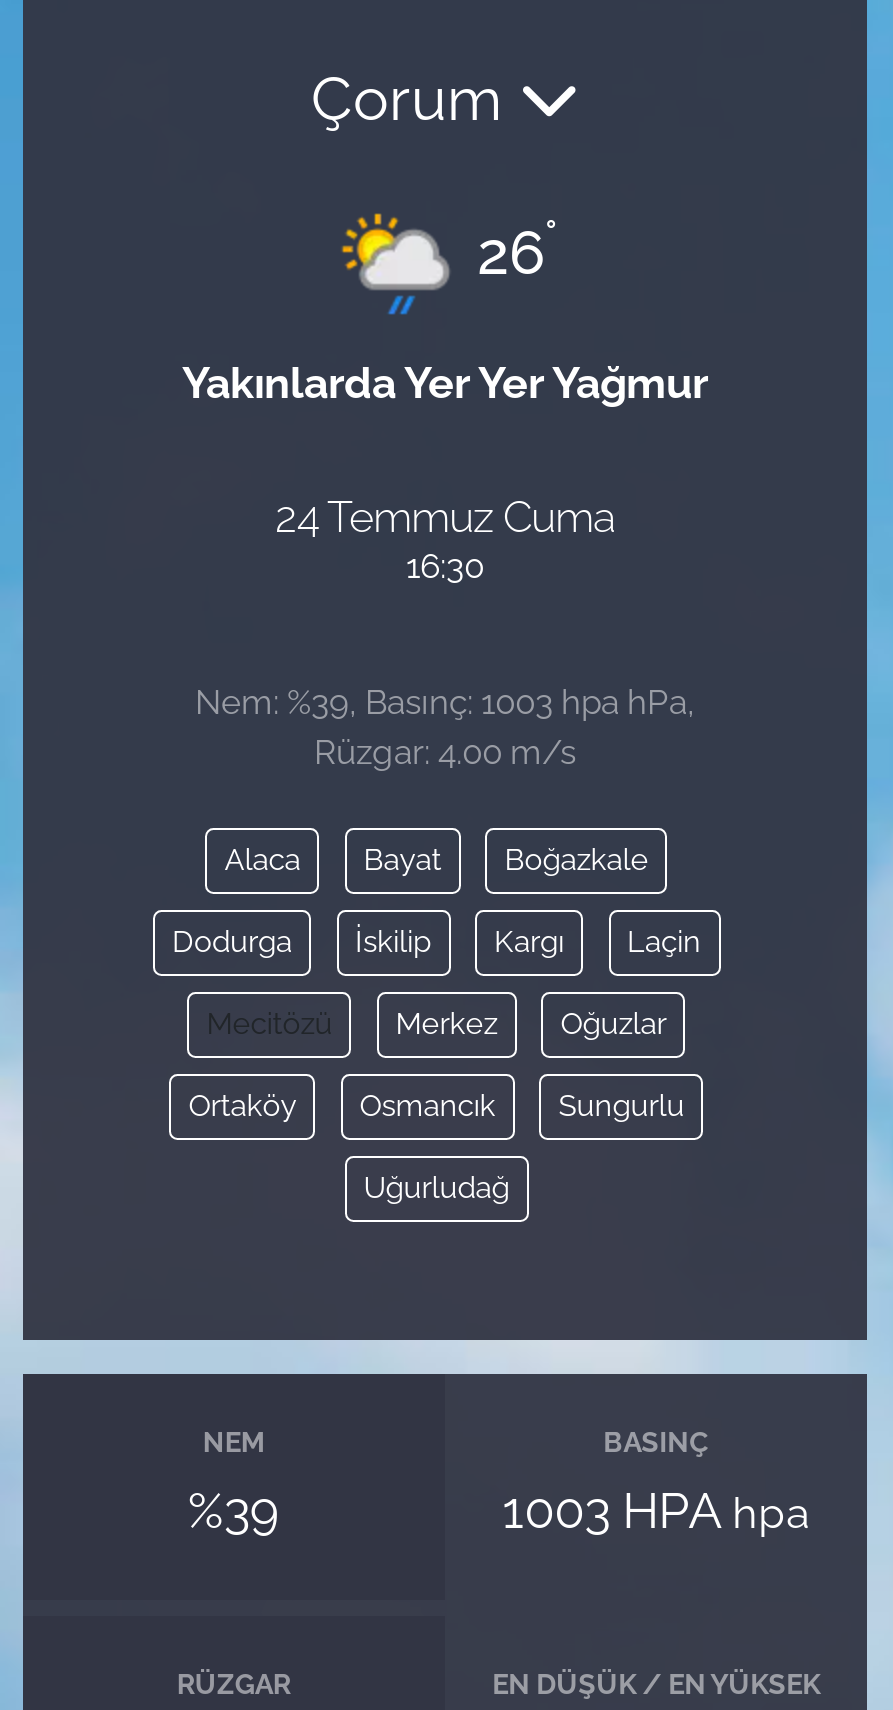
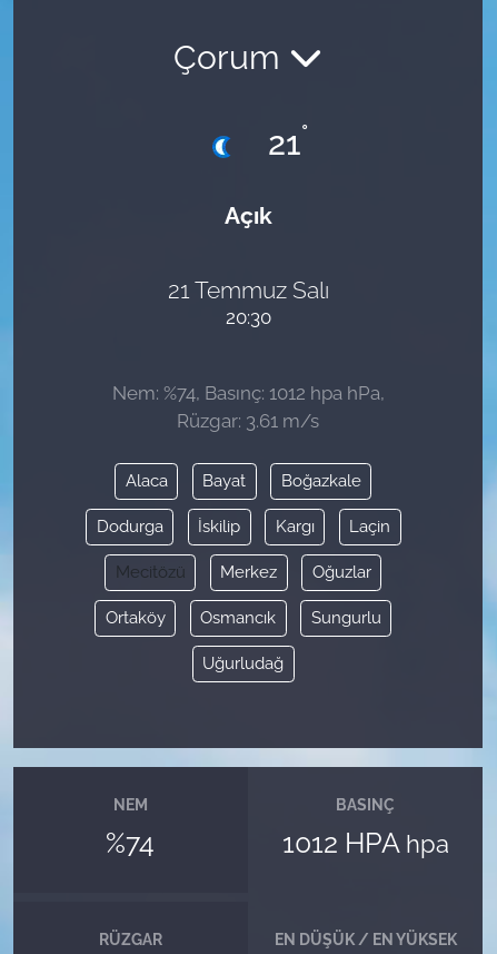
- [image]
- 26°
+ [image]
+ 21°

- Yakınlarda Yer Yer Yağmur
+ Açık

- 24 Temmuz Cuma
- 16:30
+ 21 Temmuz Salı
+ 20:30

- Nem: %39, Basınç: 1003 hpa hPa,
- Rüzgar: 4.00 m/s
+ Nem: %74, Basınç: 1012 hpa hPa,
+ Rüzgar: 3.61 m/s

- %39
+ %74

- 1003 HPA hpa
+ 1012 HPA hpa
